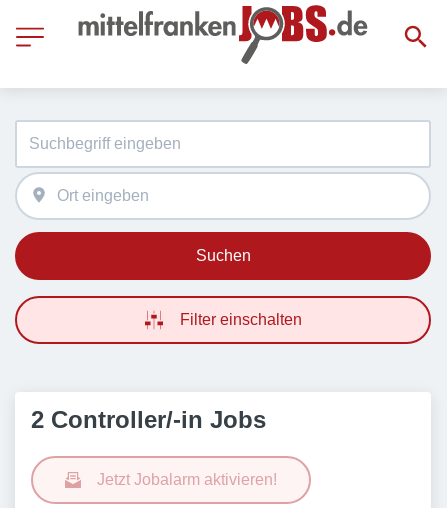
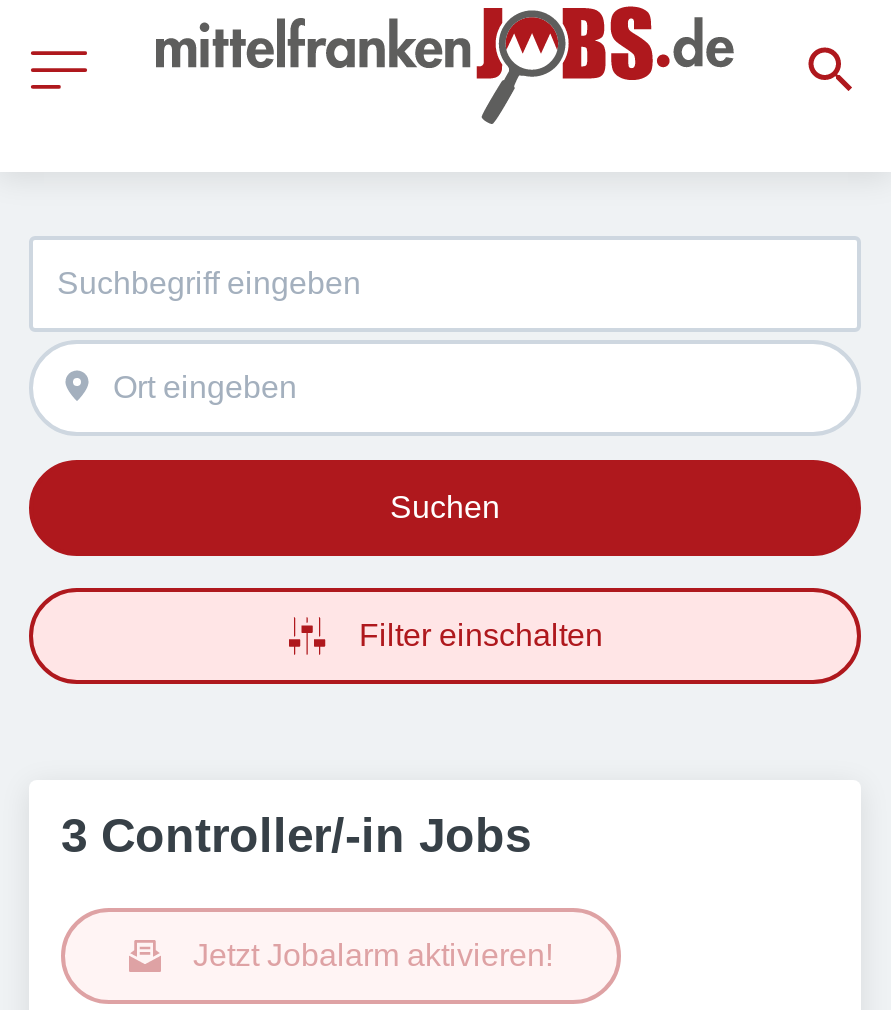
- 2 Controller/-in Jobs
+ 3 Controller/-in Jobs
